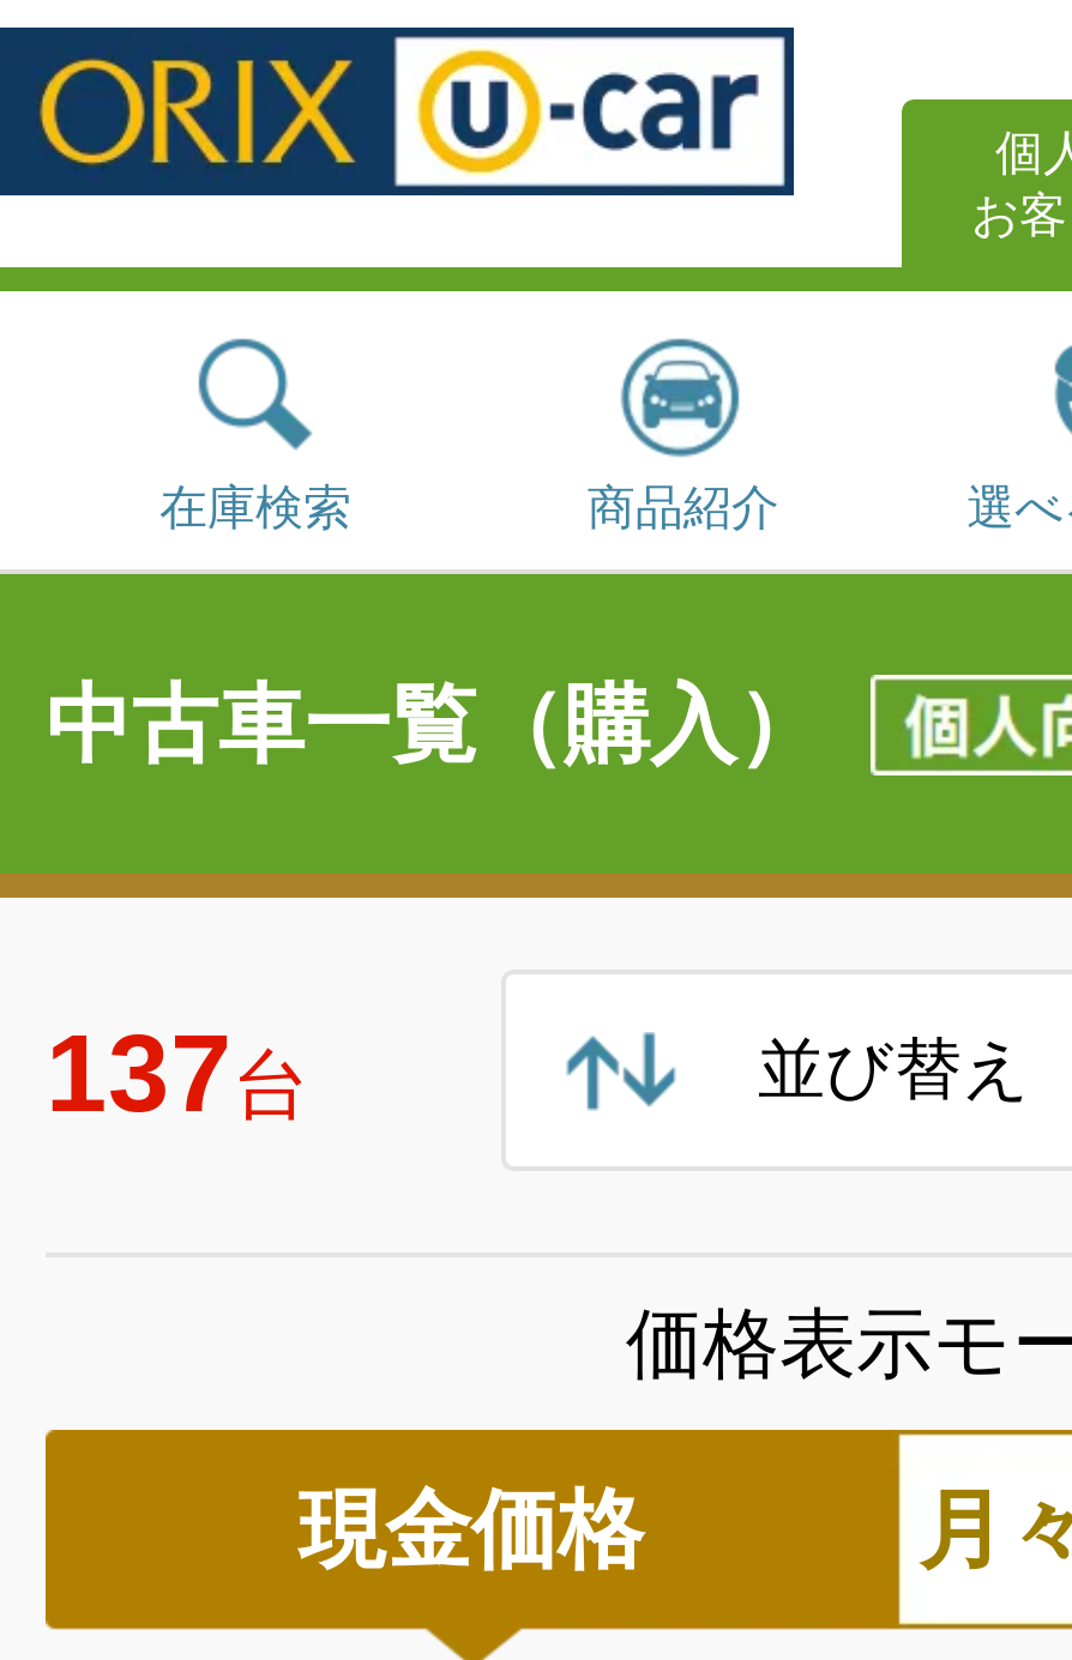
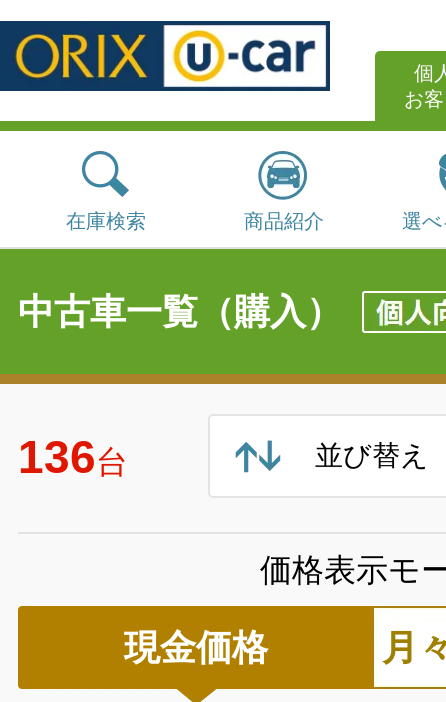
- 137台
+ 136台
